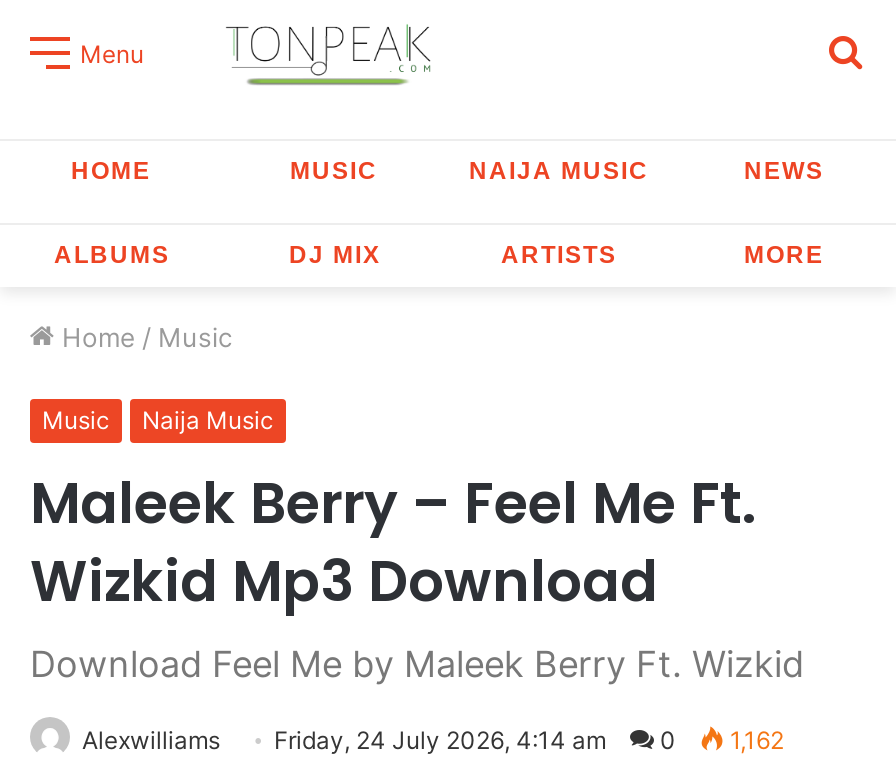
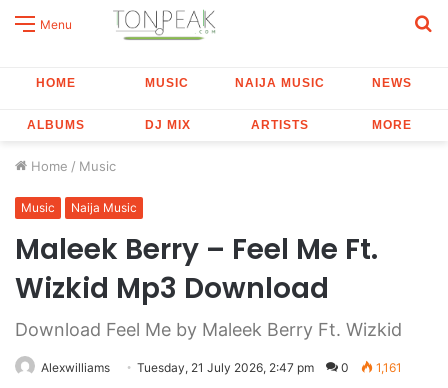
- Friday, 24 July 2026, 4:14 am
+ Tuesday, 21 July 2026, 2:47 pm

- 1,162
+ 1,161
